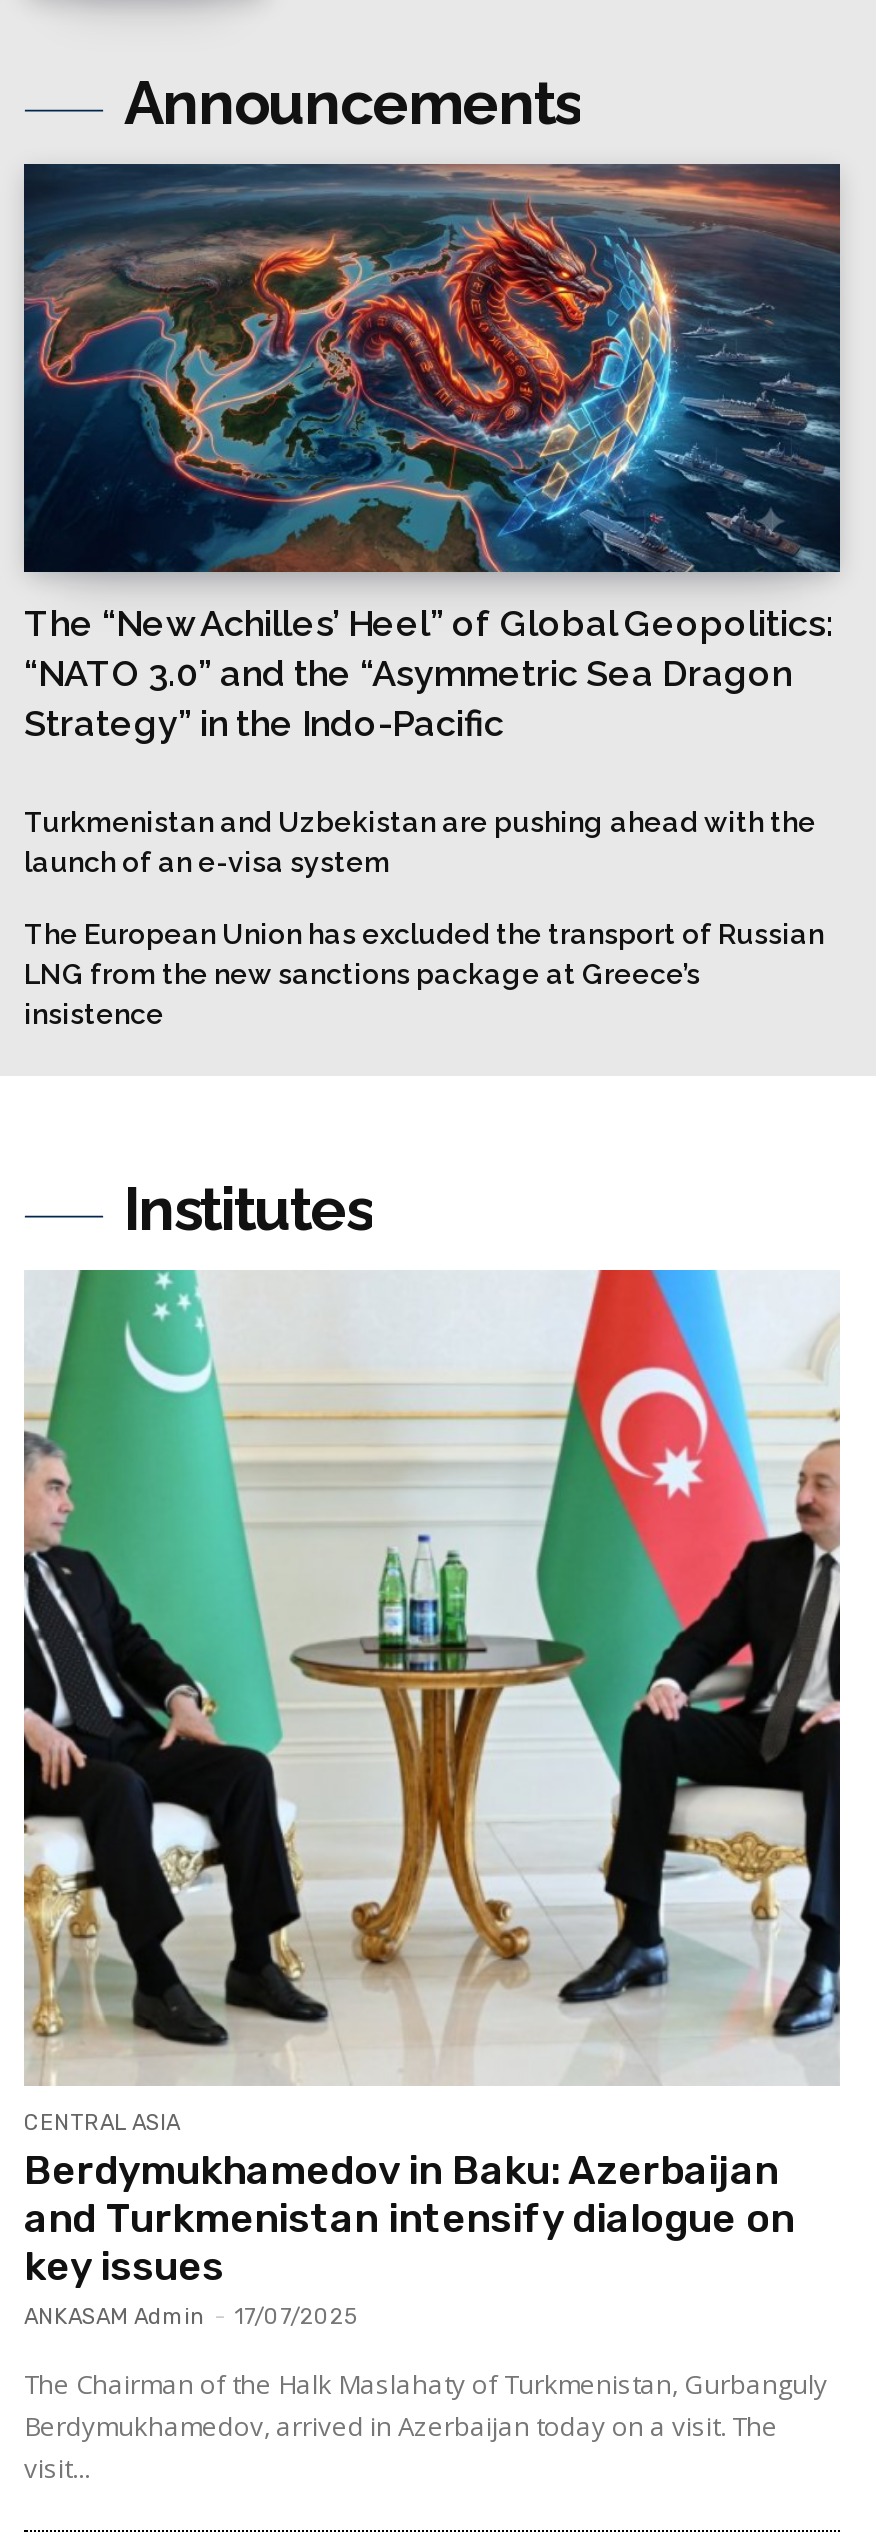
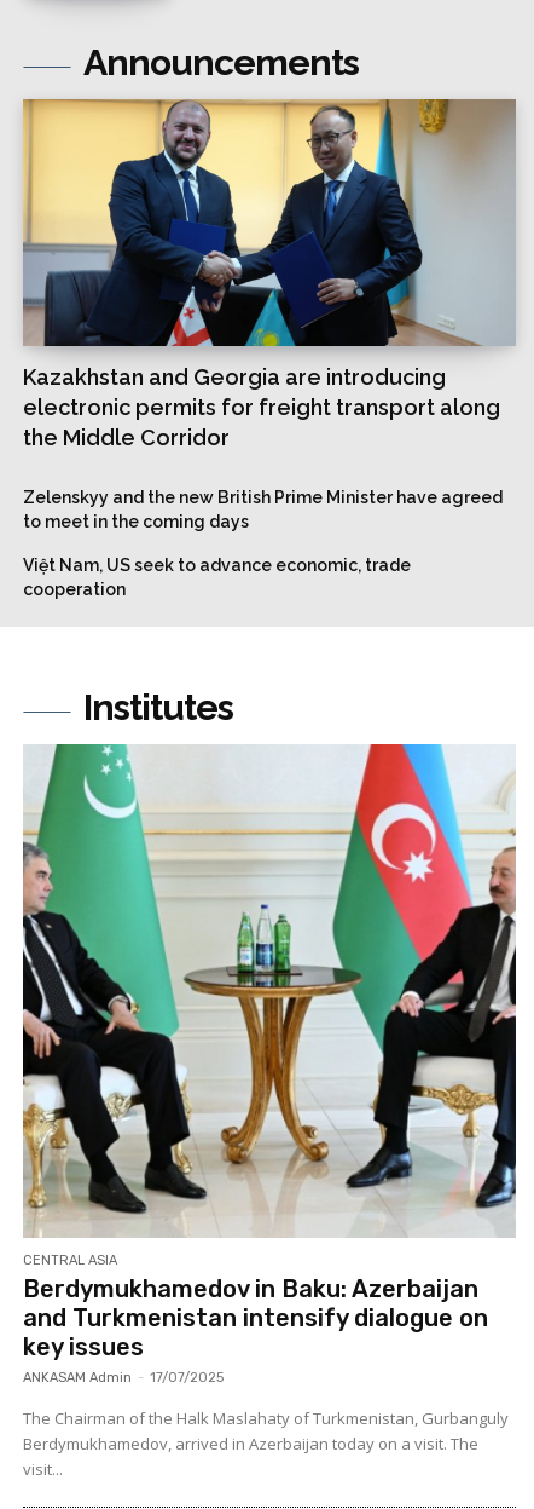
- [image]
- The “New Achilles’ Heel” of Global Geopolitics:
- “NATO 3.0” and the “Asymmetric Sea Dragon
- Strategy” in the Indo-Pacific
+ [image]
+ Kazakhstan and Georgia are introducing
+ electronic permits for freight transport along
+ the Middle Corridor

- Turkmenistan and Uzbekistan are pushing ahead with the
- launch of an e-visa system
+ Zelenskyy and the new British Prime Minister have agreed
+ to meet in the coming days

- The European Union has excluded the transport of Russian
- LNG from the new sanctions package at Greece’s
- insistence
+ Việt Nam, US seek to advance economic, trade
+ cooperation
